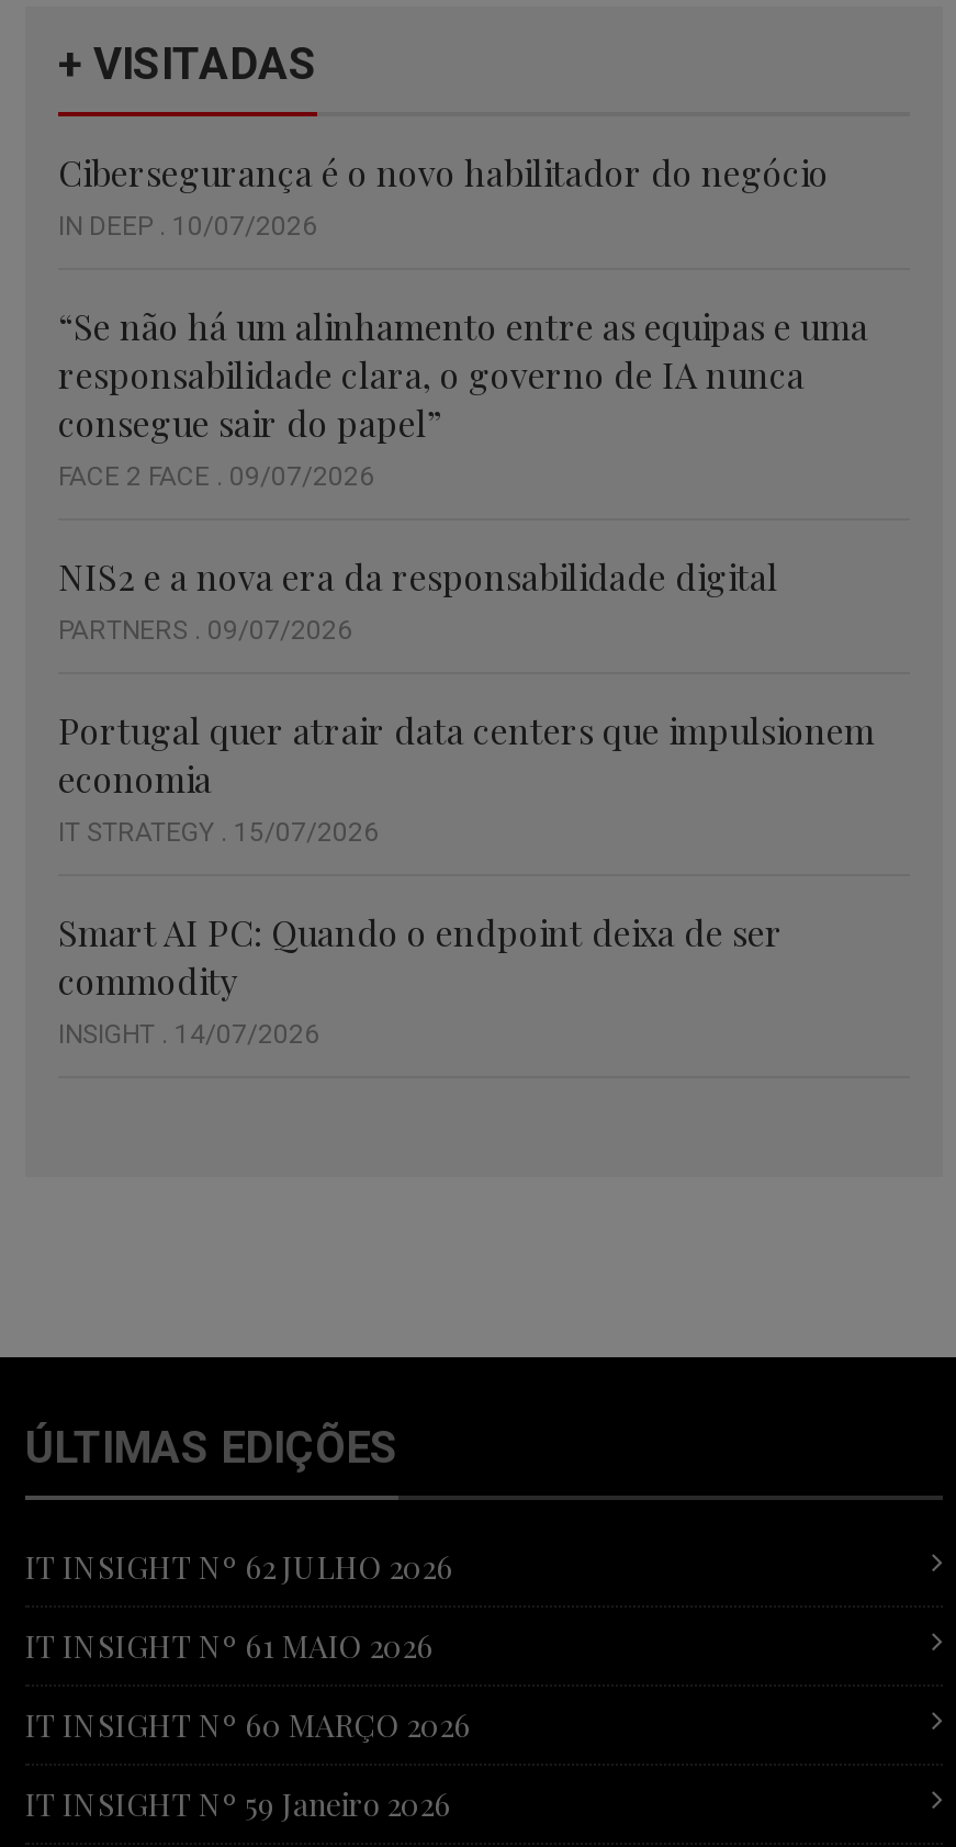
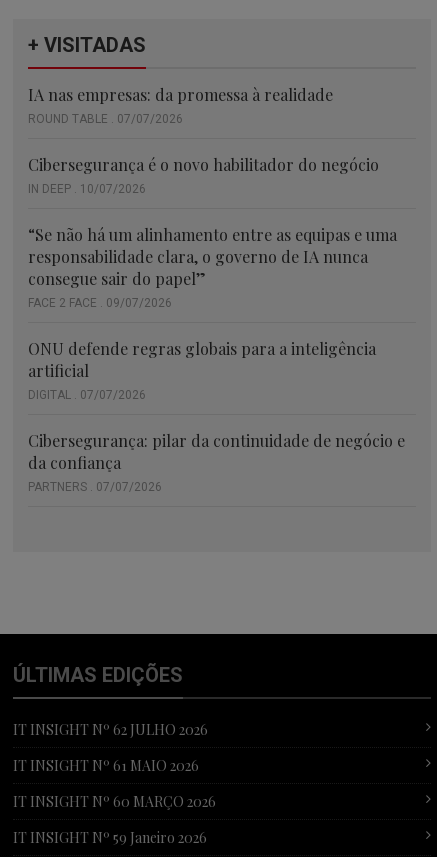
+ IA nas empresas: da promessa à realidade
+ ROUND TABLE . 07/07/2026

moved down: Cibersegurança é o novo habilitador do negócio | IN DEEP . 10/07/2026 | “Se não há um alinhamento entre as equipas e uma | responsabilidade clara, o governo de IA nunca | consegue sair do papel” | FACE 2 FACE . 09/07/2026

- NIS2 e a nova era da responsabilidade digital
- PARTNERS . 09/07/2026
- Portugal quer atrair data centers que impulsionem
- economia
- IT STRATEGY . 15/07/2026
- Smart AI PC: Quando o endpoint deixa de ser
- commodity
- INSIGHT . 14/07/2026
+ ONU defende regras globais para a inteligência
+ artificial
+ DIGITAL . 07/07/2026
+ Cibersegurança: pilar da continuidade de negócio e
+ da confiança
+ PARTNERS . 07/07/2026
